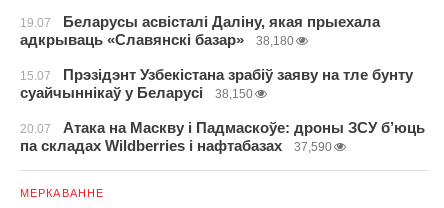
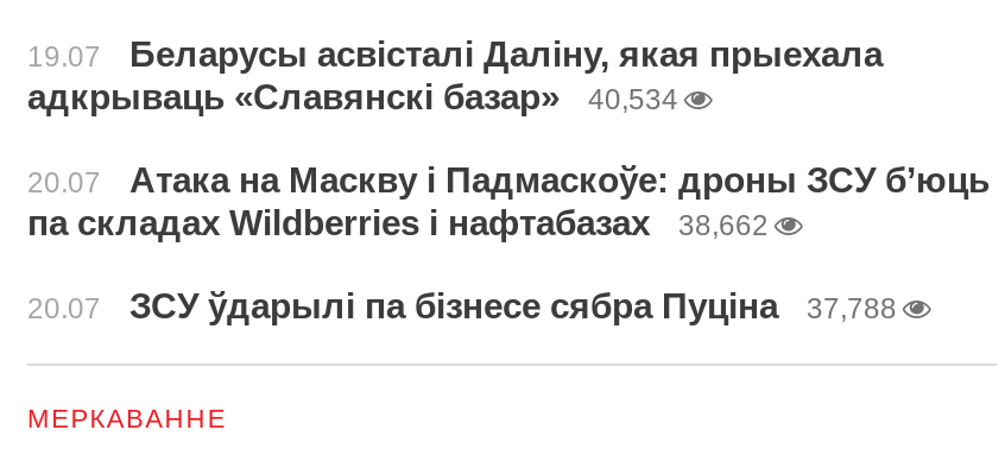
- 38,180
- 15.07
- Прэзідэнт Узбекістана зрабіў заяву на тле бунту
- суайчыннікаў у Беларусі
- 38,150
+ 40,534

moved up: 20.07 | Атака на Маскву і Падмаскоўе: дроны ЗСУ б’юць | па складах Wildberries і нафтабазах

- 37,590
+ 38,662
+ 20.07
+ ЗСУ ўдарылі па бізнесе сябра Пуціна
+ 37,788
